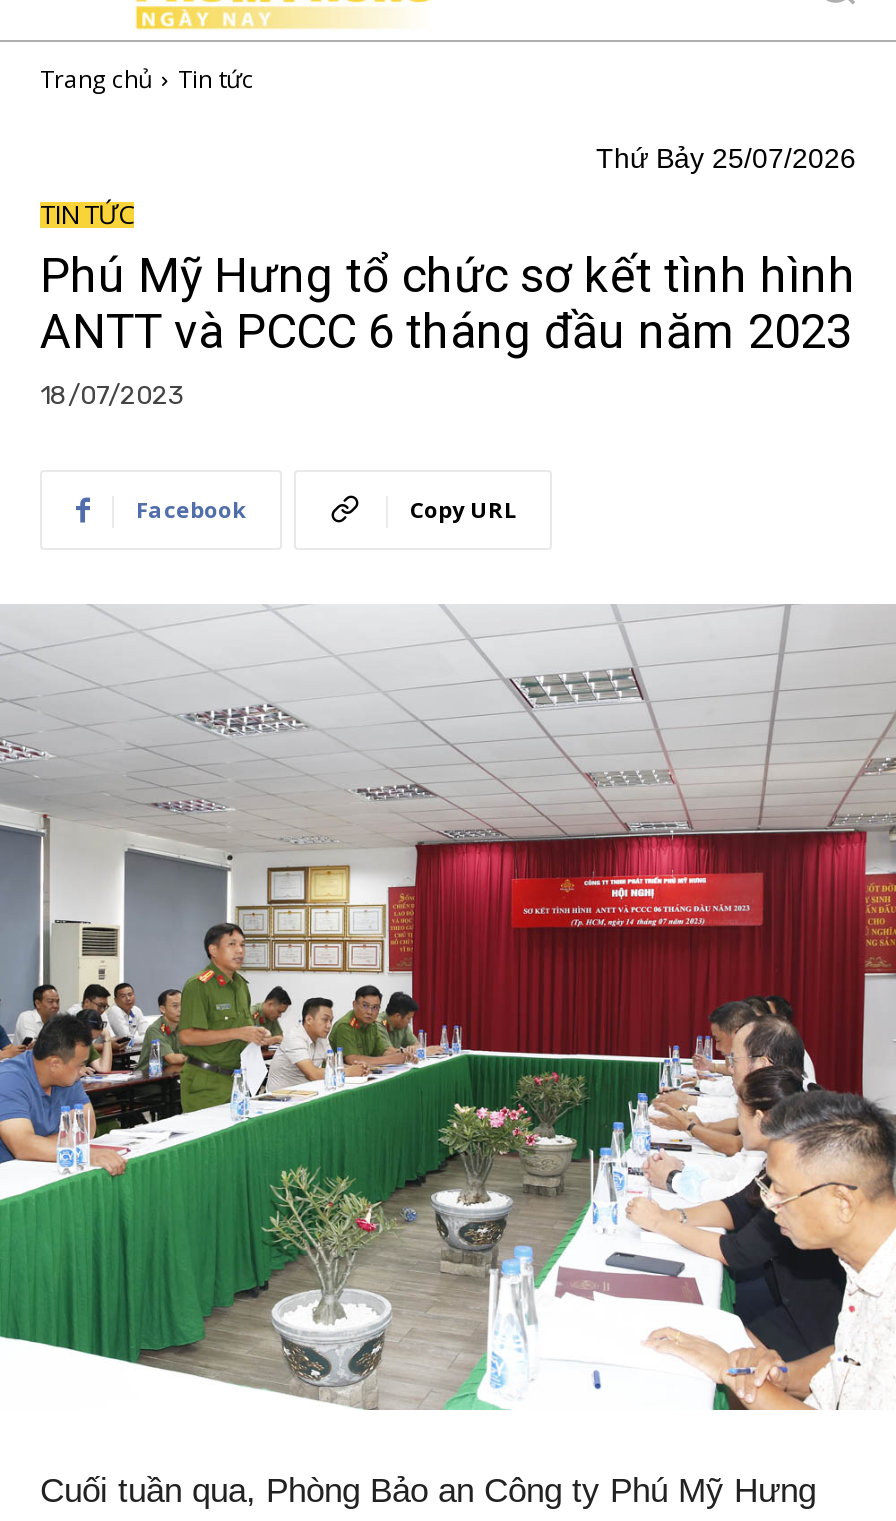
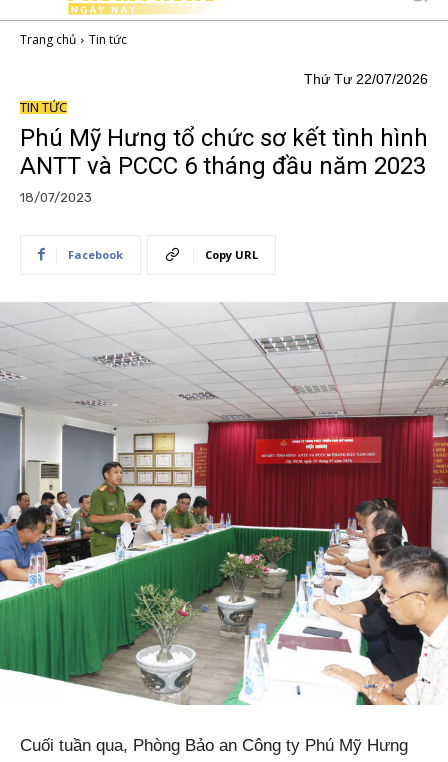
- Thứ Bảy 25/07/2026
+ Thứ Tư 22/07/2026
